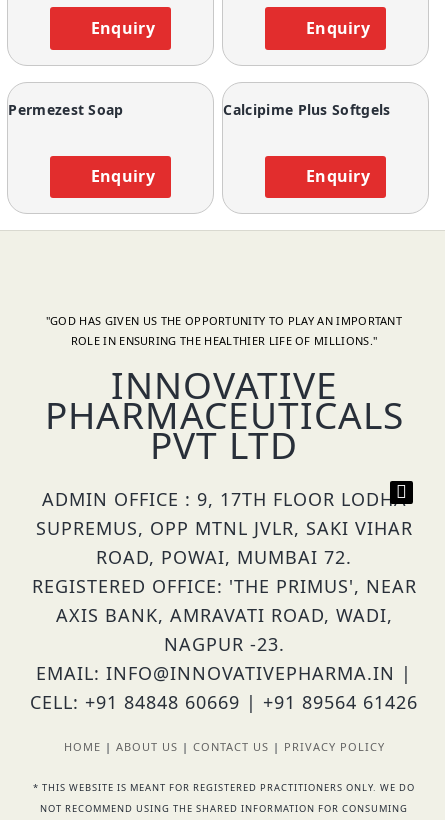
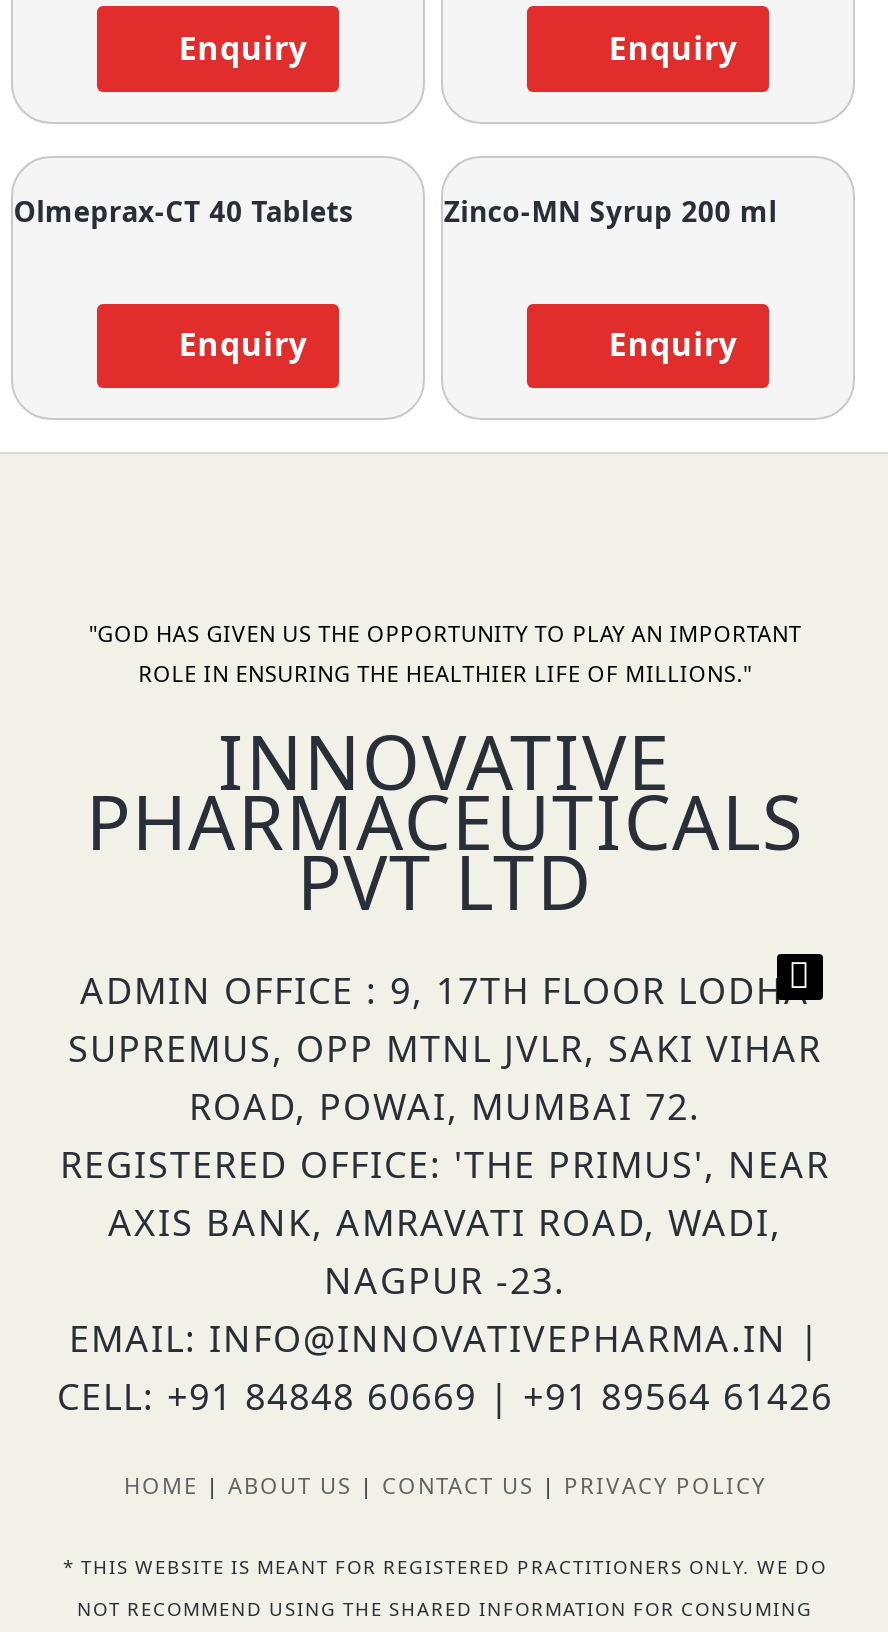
- Permezest Soap
+ Olmeprax-CT 40 Tablets

- Calcipime Plus Softgels
+ Zinco-MN Syrup 200 ml
